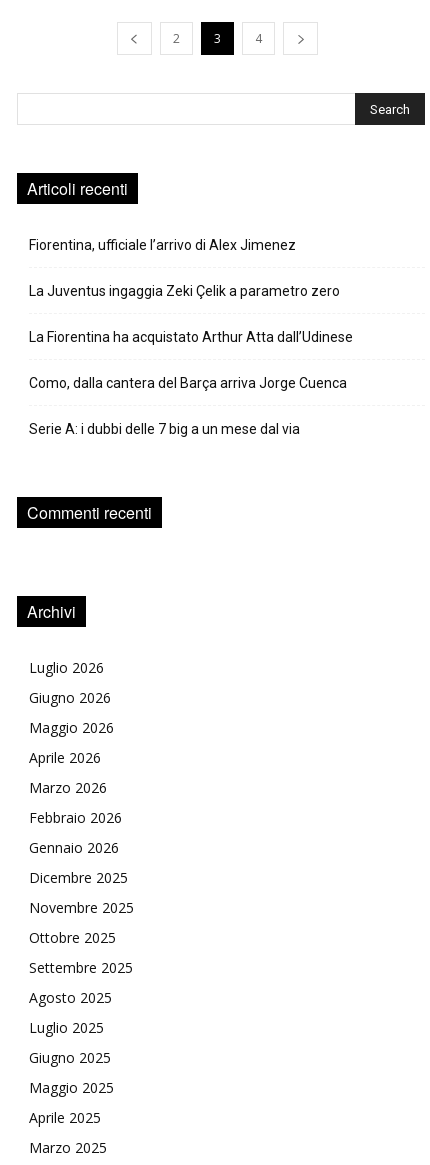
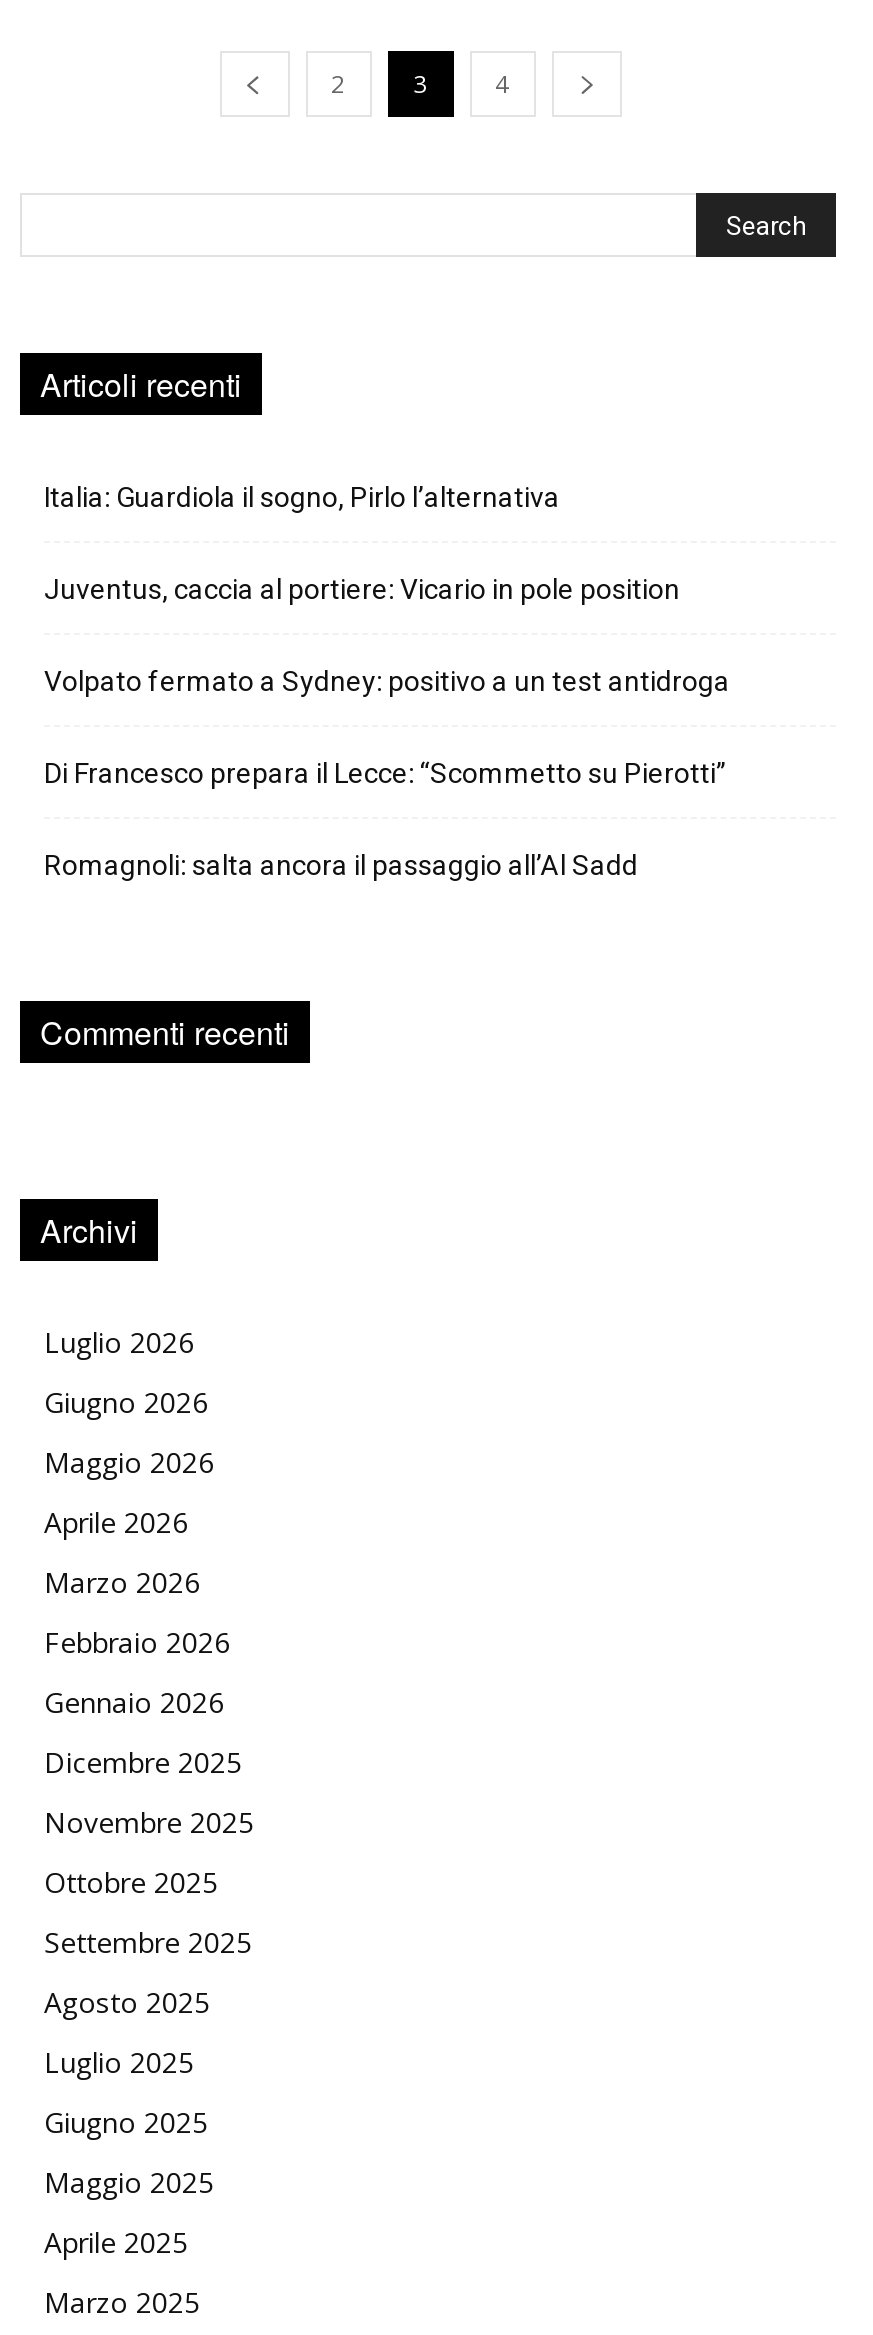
- Fiorentina, ufficiale l’arrivo di Alex Jimenez
+ Italia: Guardiola il sogno, Pirlo l’alternativa

- La Juventus ingaggia Zeki Çelik a parametro zero
+ Juventus, caccia al portiere: Vicario in pole position

- La Fiorentina ha acquistato Arthur Atta dall’Udinese
+ Volpato fermato a Sydney: positivo a un test antidroga

- Como, dalla cantera del Barça arriva Jorge Cuenca
+ Di Francesco prepara il Lecce: “Scommetto su Pierotti”

- Serie A: i dubbi delle 7 big a un mese dal via
+ Romagnoli: salta ancora il passaggio all’Al Sadd
